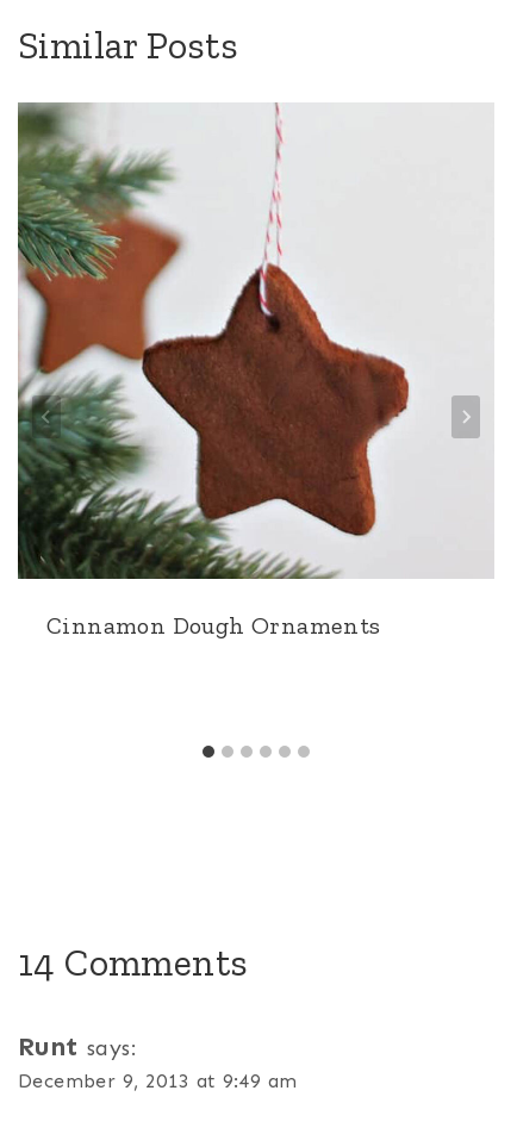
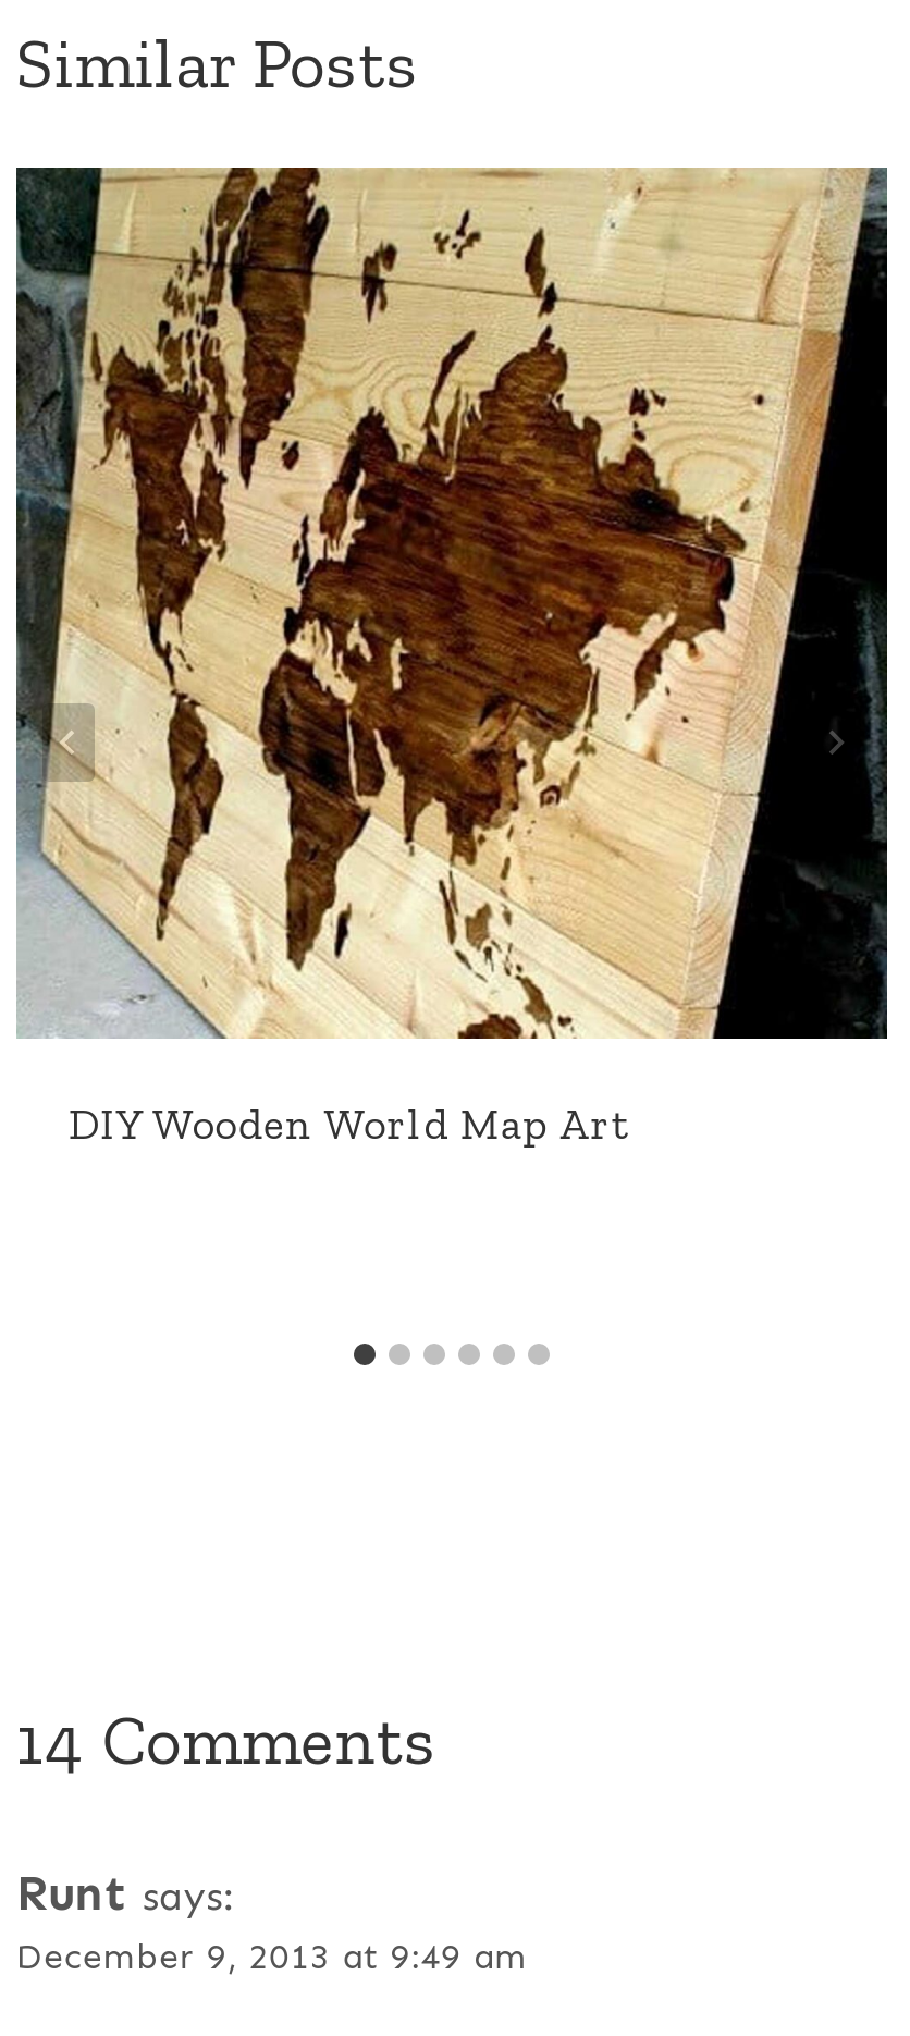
- [image]
- Cinnamon Dough Ornaments
+ [image]
+ DIY Wooden World Map Art
